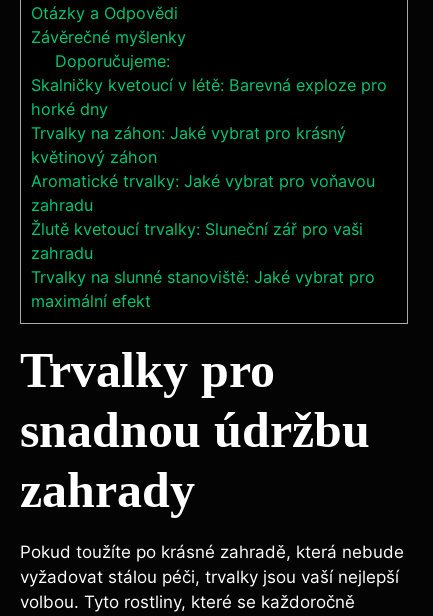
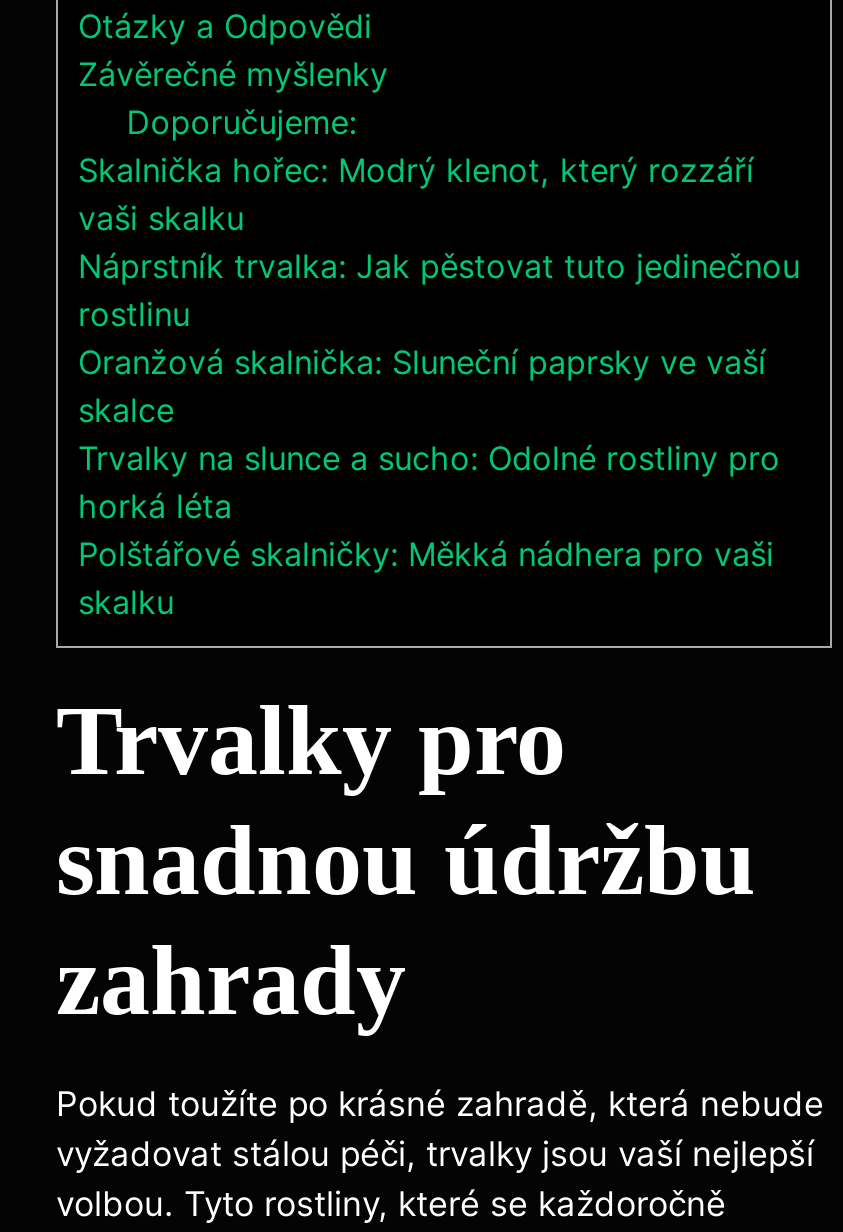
- Skalničky kvetoucí v létě: Barevná exploze pro
- horké dny
- Trvalky na záhon: Jaké vybrat pro krásný
- květinový záhon
- Aromatické trvalky: Jaké vybrat pro voňavou
- zahradu
- Žlutě kvetoucí trvalky: Sluneční zář pro vaši
- zahradu
- Trvalky na slunné stanoviště: Jaké vybrat pro
- maximální efekt
+ Skalnička hořec: Modrý klenot, který rozzáří
+ vaši skalku
+ Náprstník trvalka: Jak pěstovat tuto jedinečnou
+ rostlinu
+ Oranžová skalnička: Sluneční paprsky ve vaší
+ skalce
+ Trvalky na slunce a sucho: Odolné rostliny pro
+ horká léta
+ Polštářové skalničky: Měkká nádhera pro vaši
+ skalku
